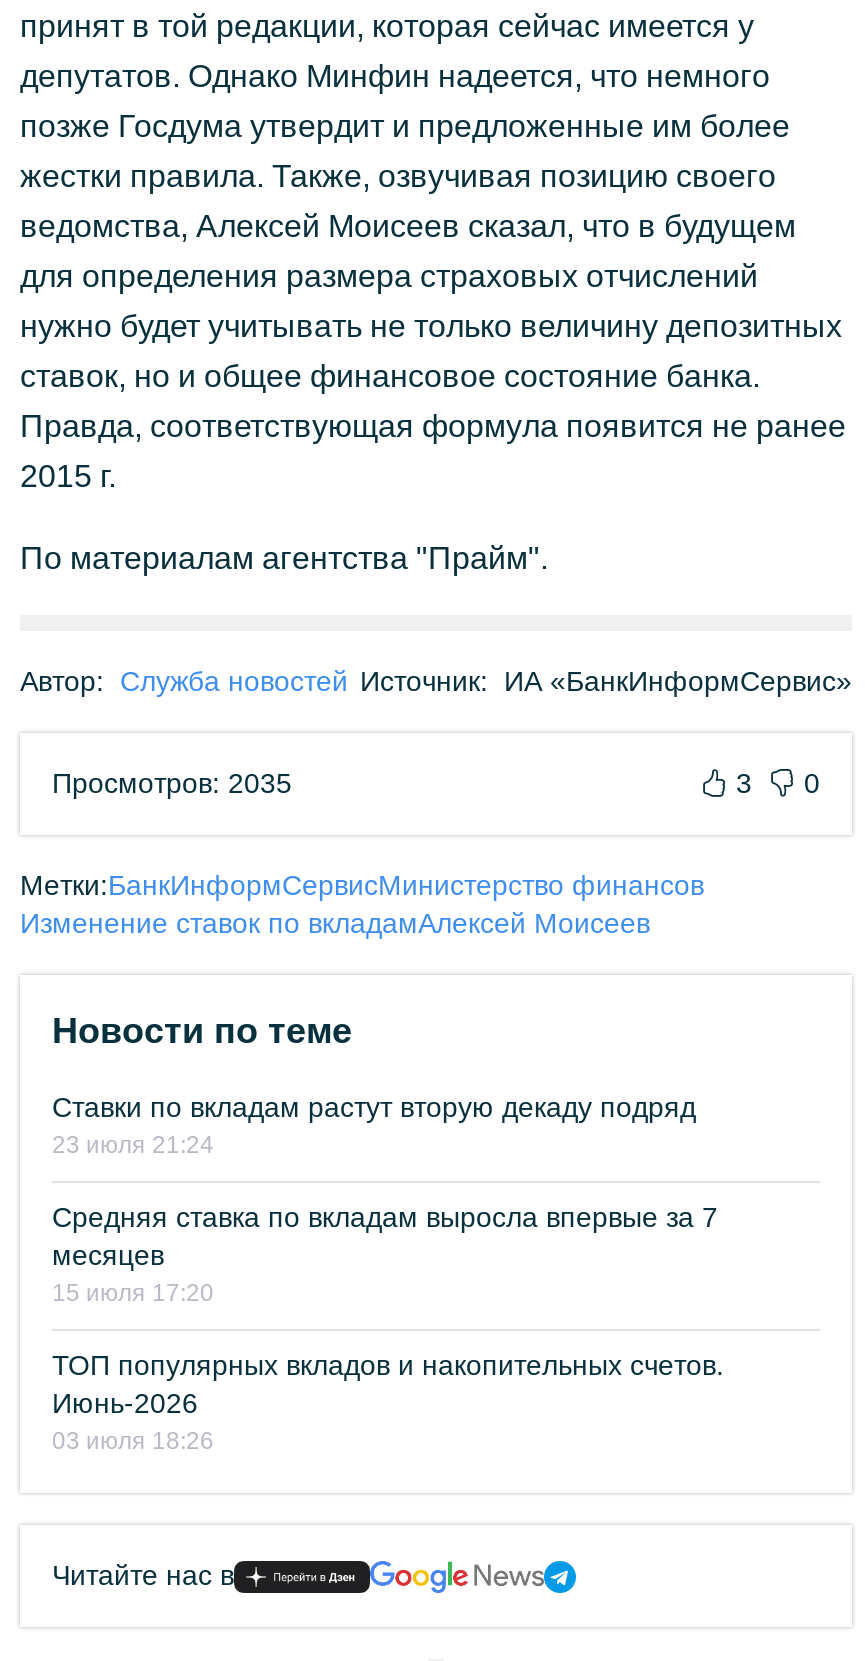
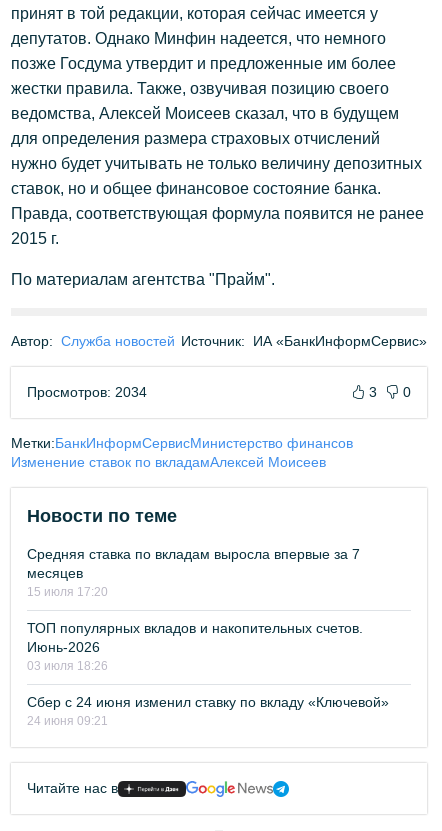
- Просмотров: 2035
+ Просмотров: 2034

- Ставки по вкладам растут вторую декаду подряд
- 23 июля 21:24

moved up: Средняя ставка по вкладам выросла впервые за 7 | месяцев | 15 июля 17:20 | ТОП популярных вкладов и накопительных счетов. | Июнь-2026 | 03 июля 18:26

+ Сбер с 24 июня изменил ставку по вкладу «Ключевой»
+ 24 июня 09:21
